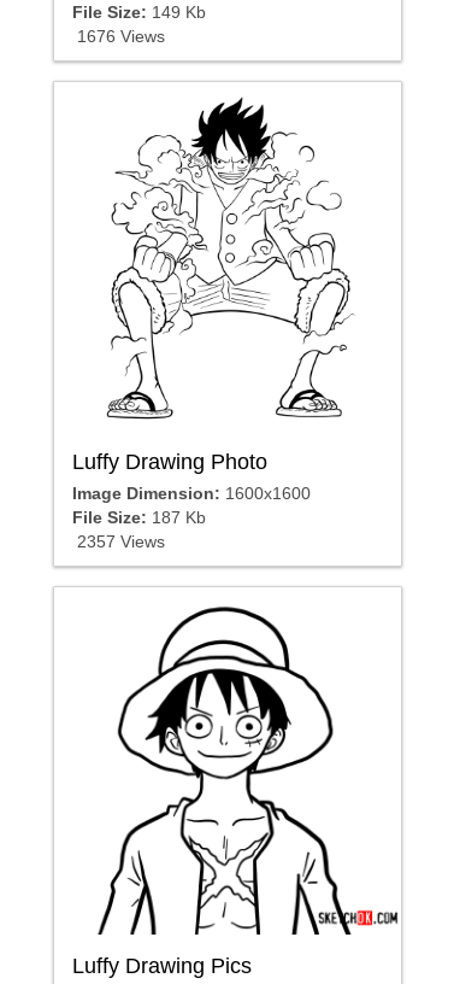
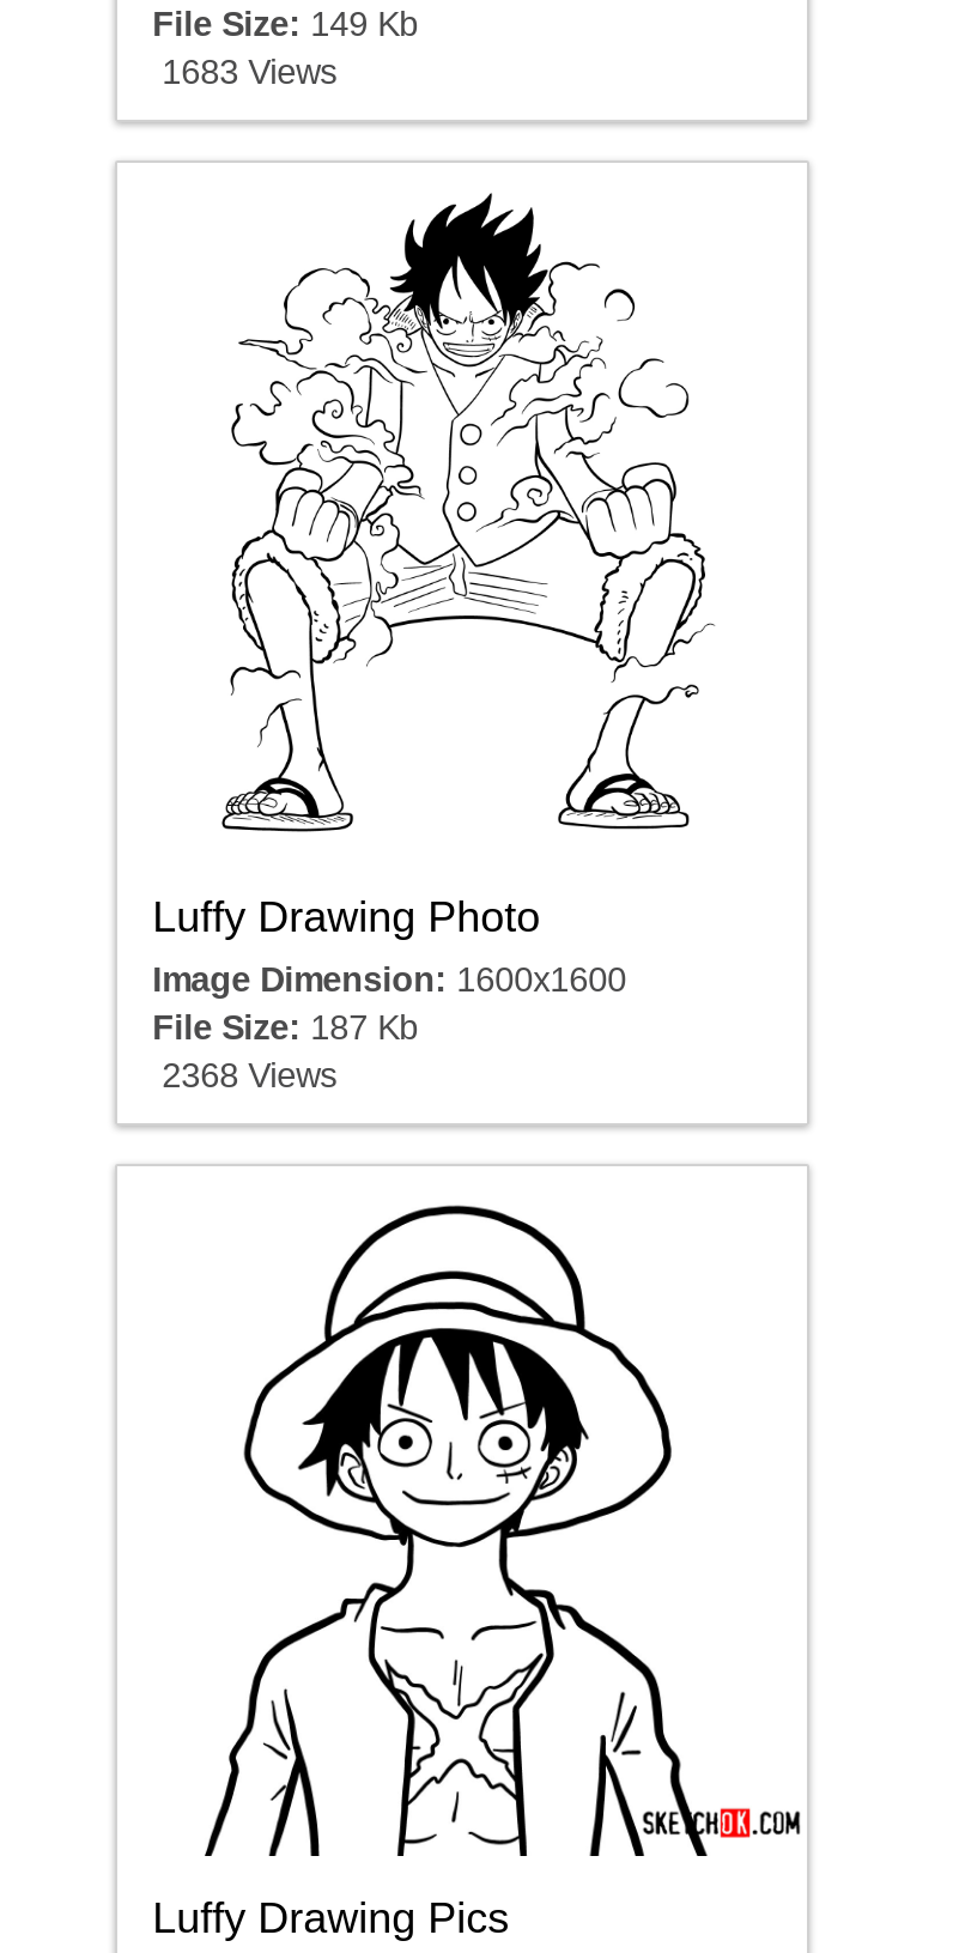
- 1676 Views
+ 1683 Views

- 2357 Views
+ 2368 Views
